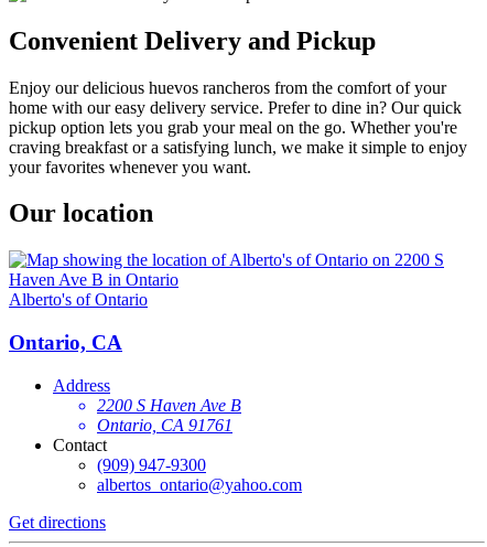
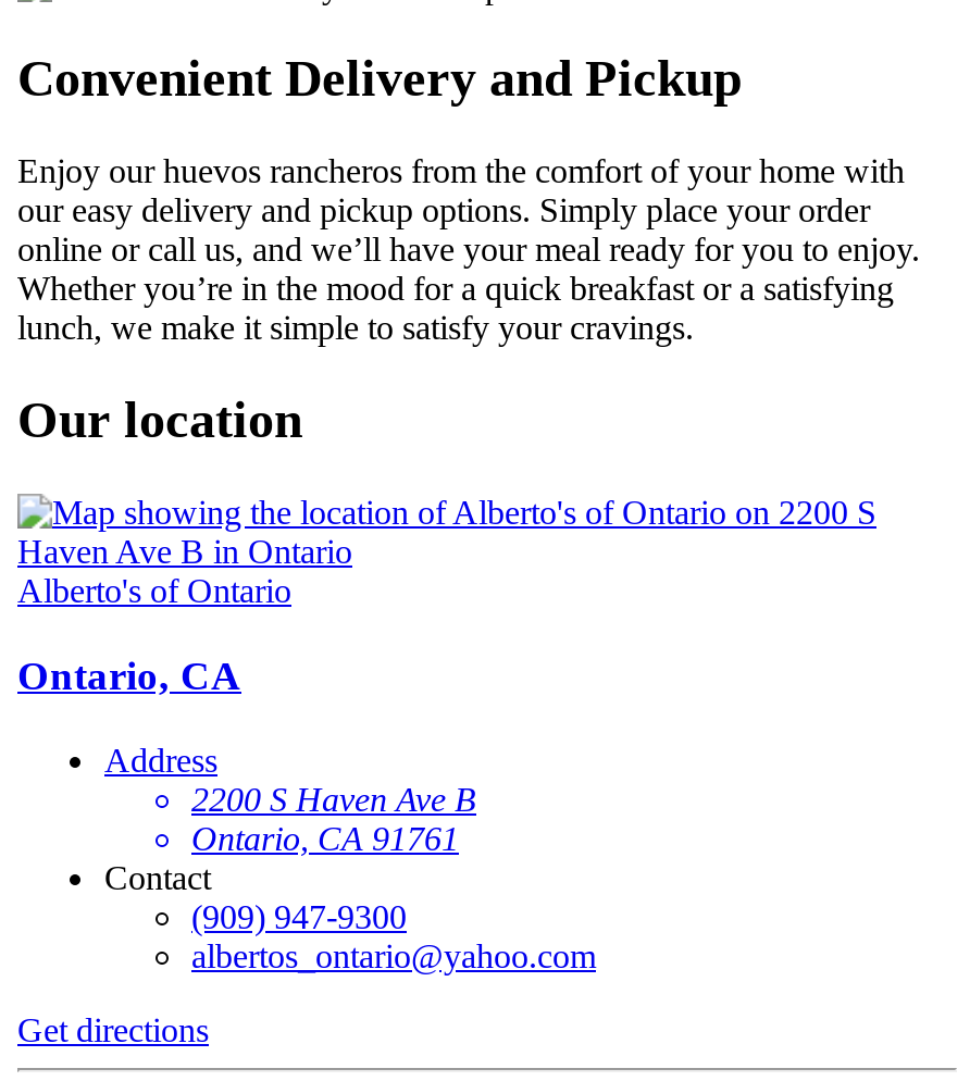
- Enjoy our delicious huevos rancheros from the comfort of your
- home with our easy delivery service. Prefer to dine in? Our quick
- pickup option lets you grab your meal on the go. Whether you're
- craving breakfast or a satisfying lunch, we make it simple to enjoy
- your favorites whenever you want.
+ Enjoy our huevos rancheros from the comfort of your home with
+ our easy delivery and pickup options. Simply place your order
+ online or call us, and we’ll have your meal ready for you to enjoy.
+ Whether you’re in the mood for a quick breakfast or a satisfying
+ lunch, we make it simple to satisfy your cravings.
